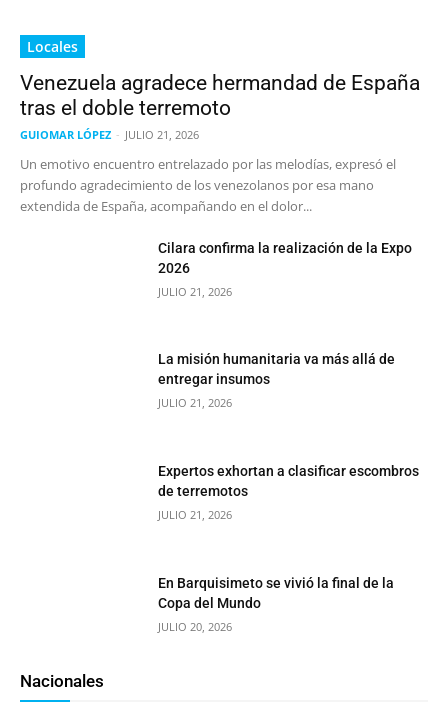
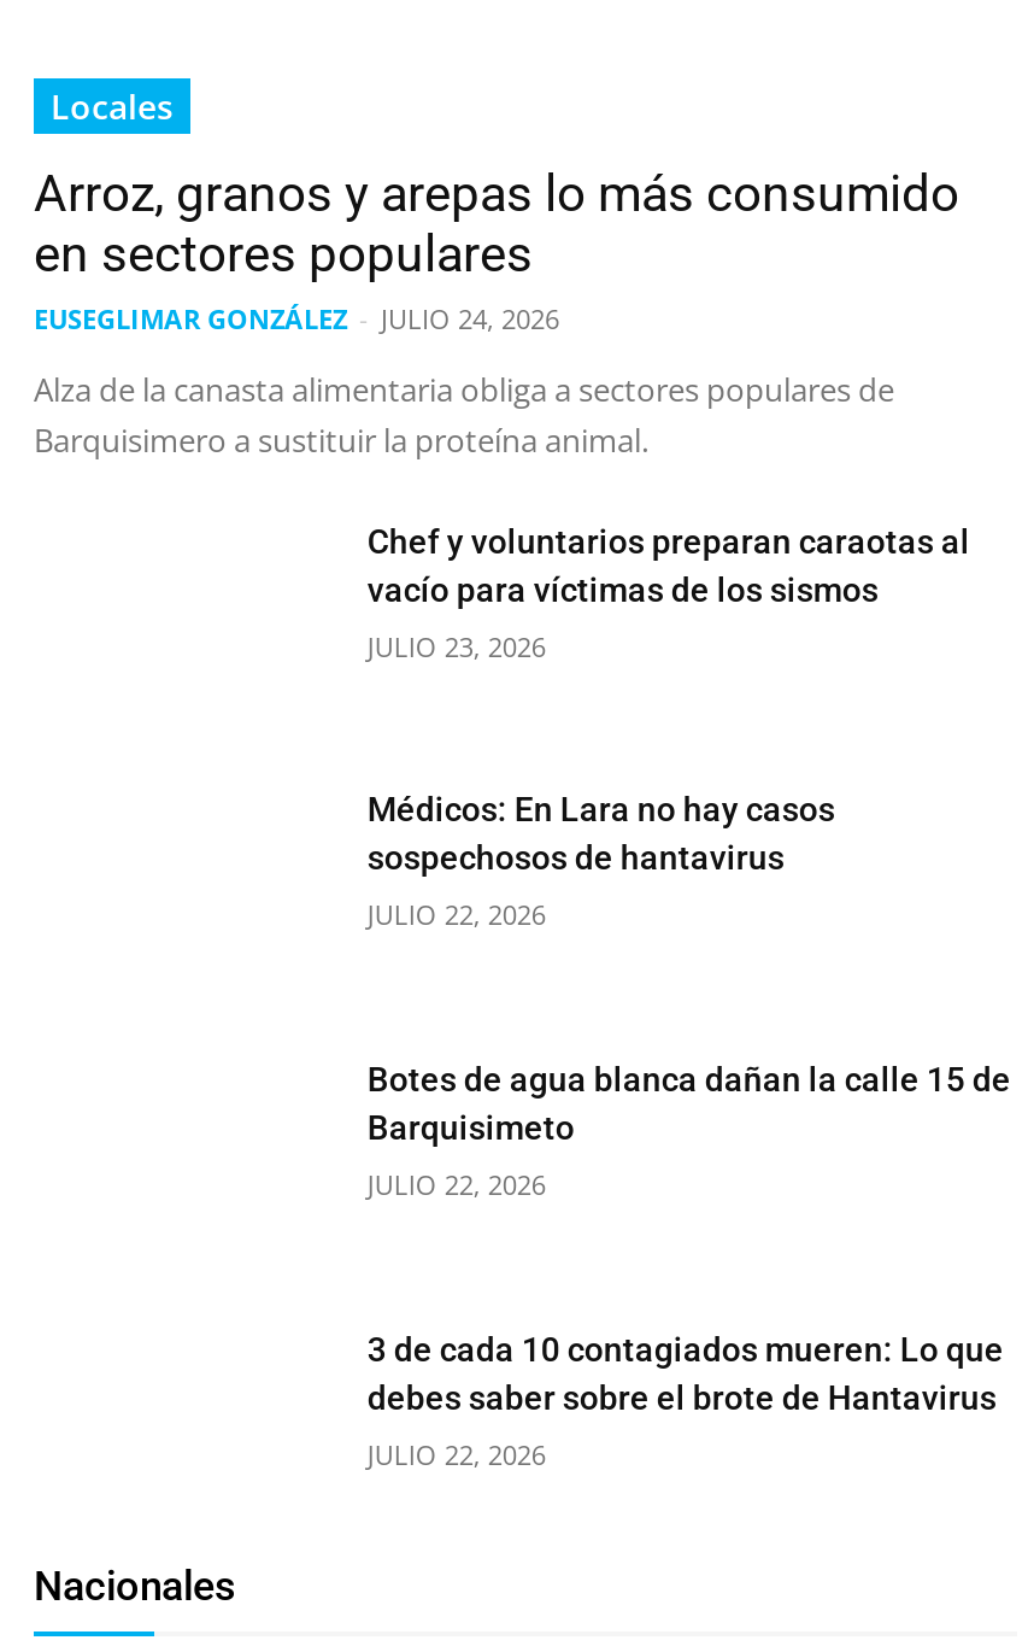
- Venezuela agradece hermandad de España
- tras el doble terremoto
- GUIOMAR LÓPEZ - JULIO 21, 2026
+ Arroz, granos y arepas lo más consumido
+ en sectores populares
+ EUSEGLIMAR GONZÁLEZ - JULIO 24, 2026

- Un emotivo encuentro entrelazado por las melodías, expresó el
- profundo agradecimiento de los venezolanos por esa mano
- extendida de España, acompañando en el dolor...
+ Alza de la canasta alimentaria obliga a sectores populares de
+ Barquisimero a sustituir la proteína animal.

- Cilara confirma la realización de la Expo
- 2026
+ Chef y voluntarios preparan caraotas al
+ vacío para víctimas de los sismos

- JULIO 21, 2026
+ JULIO 23, 2026

- La misión humanitaria va más allá de
- entregar insumos
+ Médicos: En Lara no hay casos
+ sospechosos de hantavirus

- JULIO 21, 2026
+ JULIO 22, 2026

- Expertos exhortan a clasificar escombros
- de terremotos
+ Botes de agua blanca dañan la calle 15 de
+ Barquisimeto

- JULIO 21, 2026
+ JULIO 22, 2026

- En Barquisimeto se vivió la final de la
- Copa del Mundo
+ 3 de cada 10 contagiados mueren: Lo que
+ debes saber sobre el brote de Hantavirus

- JULIO 20, 2026
+ JULIO 22, 2026
